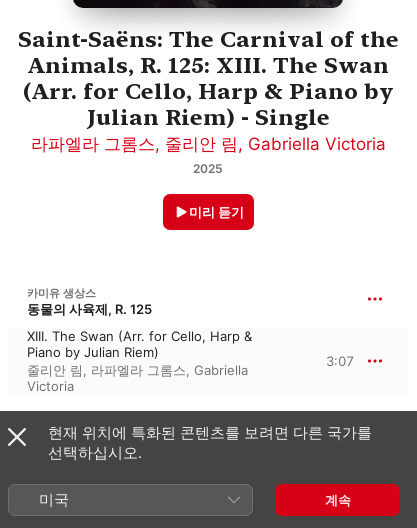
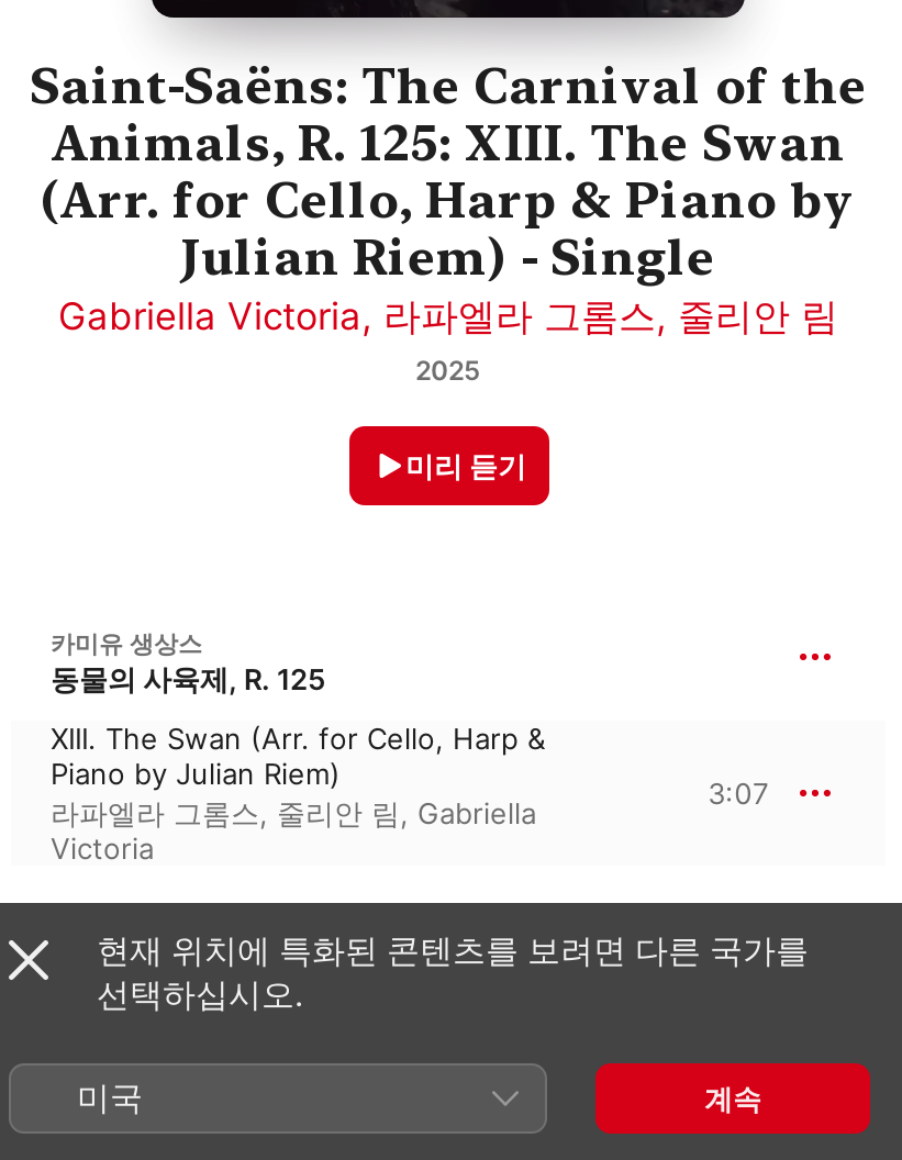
- 라파엘라 그롬스, 줄리안 림, Gabriella Victoria
+ Gabriella Victoria, 라파엘라 그롬스, 줄리안 림

- 줄리안 림, 라파엘라 그롬스, Gabriella
+ 라파엘라 그롬스, 줄리안 림, Gabriella
